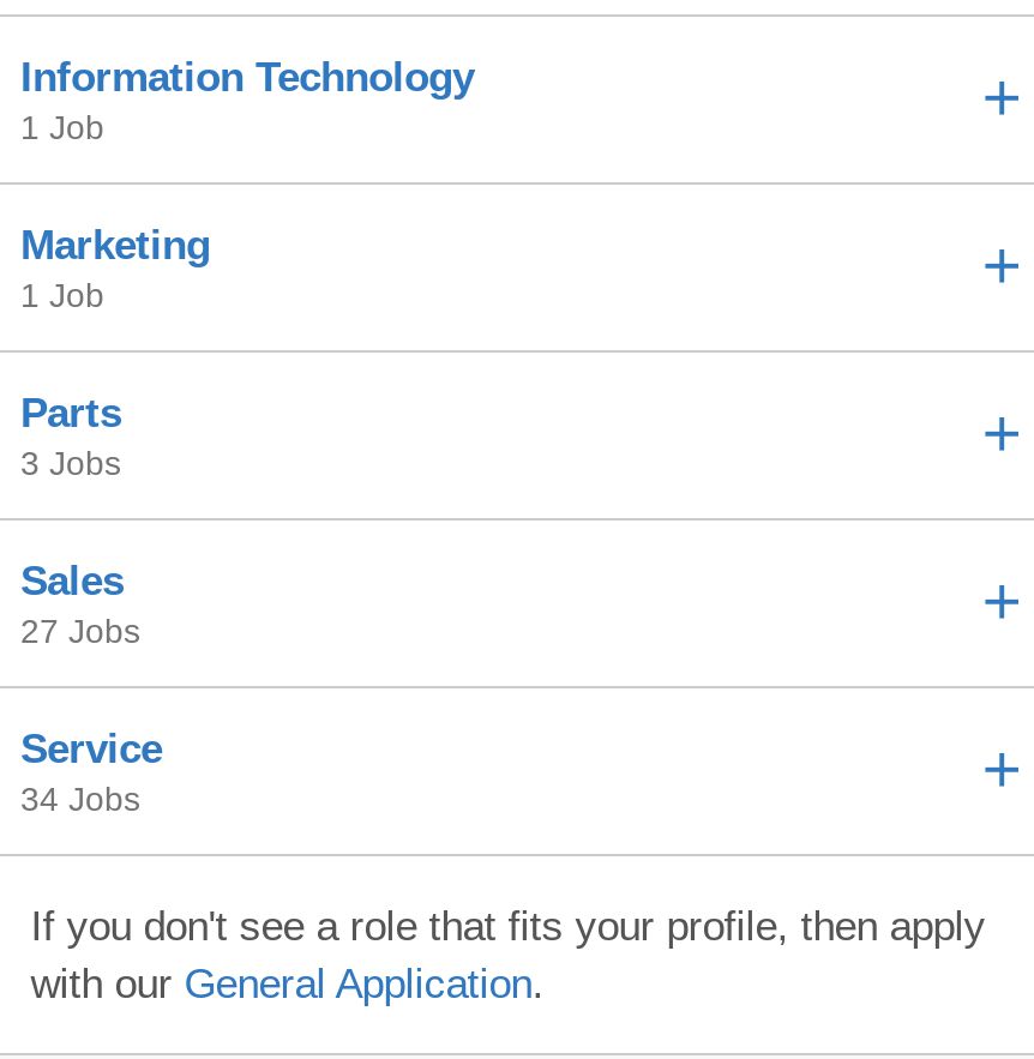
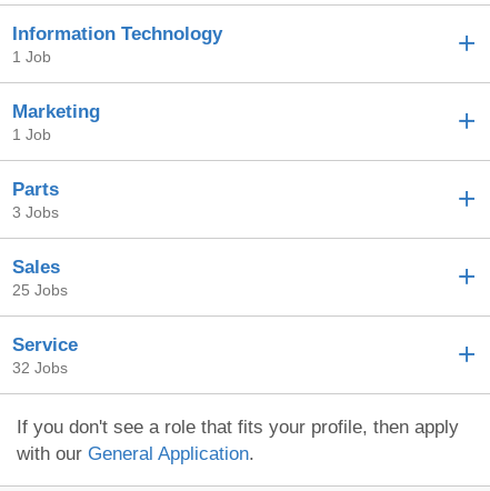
- 27 Jobs
+ 25 Jobs

- 34 Jobs
+ 32 Jobs
